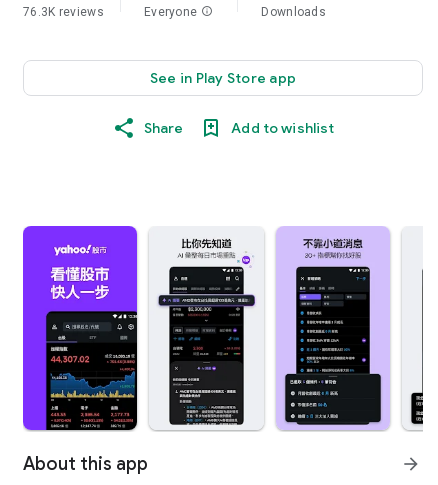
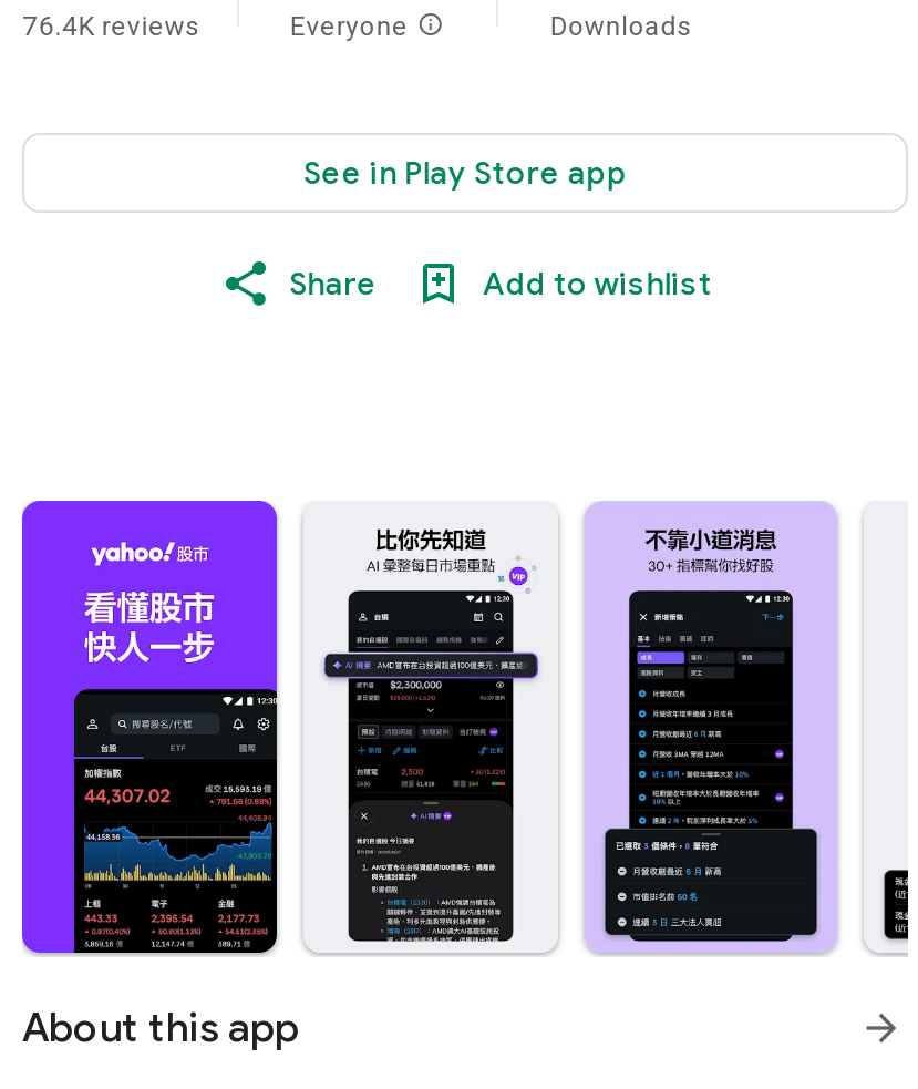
- 76.3K reviews
+ 76.4K reviews
